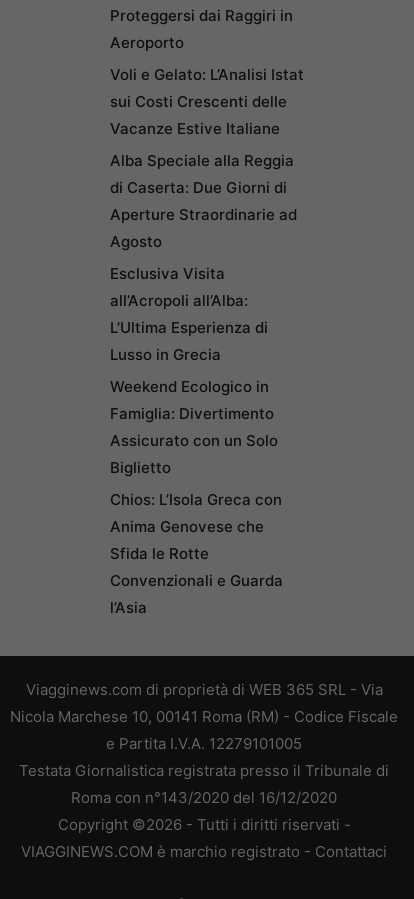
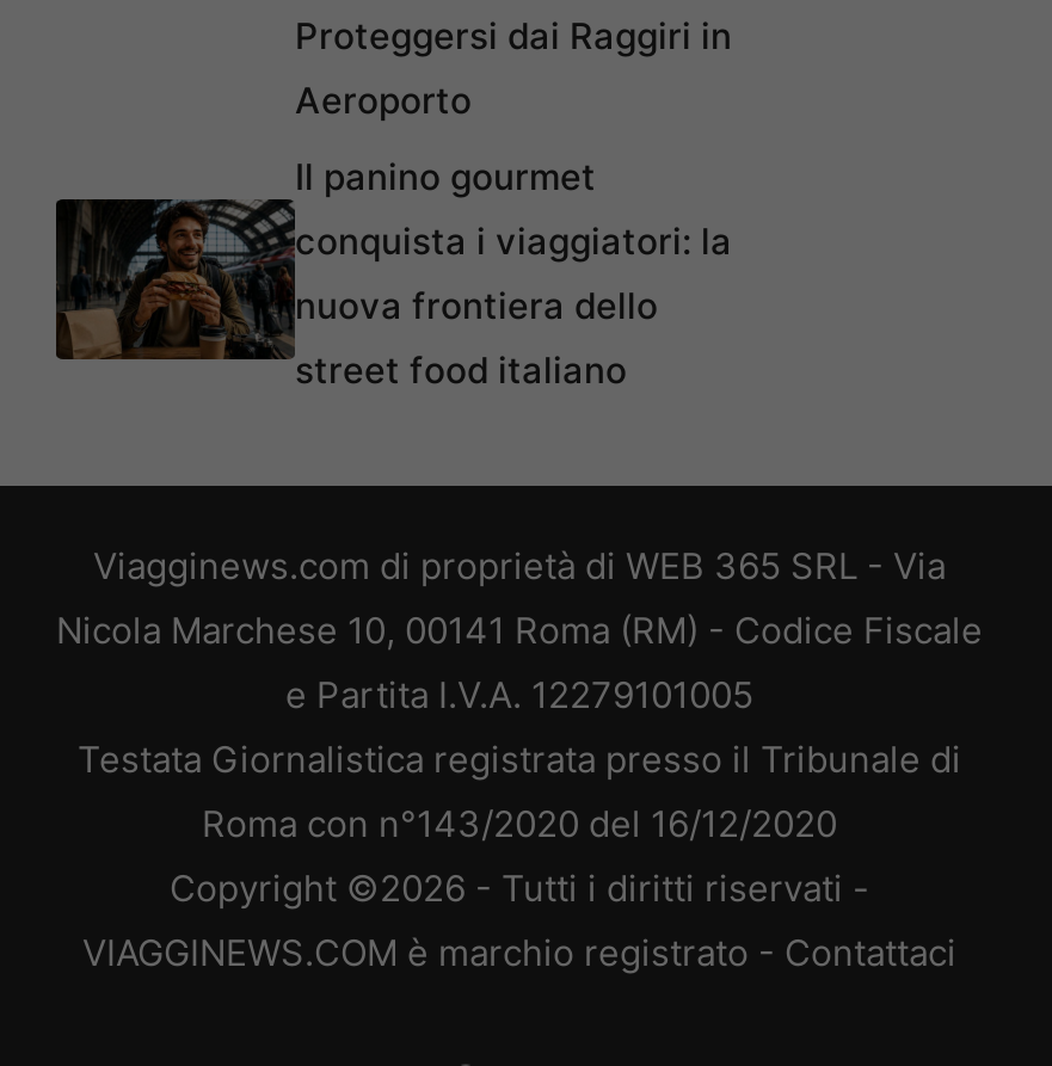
+ [image]

- Voli e Gelato: L’Analisi Istat
- sui Costi Crescenti delle
- Vacanze Estive Italiane
- Alba Speciale alla Reggia
- di Caserta: Due Giorni di
- Aperture Straordinarie ad
- Agosto
- Esclusiva Visita
- all’Acropoli all’Alba:
- L’Ultima Esperienza di
- Lusso in Grecia
- Weekend Ecologico in
- Famiglia: Divertimento
- Assicurato con un Solo
- Biglietto
- Chios: L’Isola Greca con
- Anima Genovese che
- Sfida le Rotte
- Convenzionali e Guarda
- l’Asia
+ Il panino gourmet
+ conquista i viaggiatori: la
+ nuova frontiera dello
+ street food italiano
